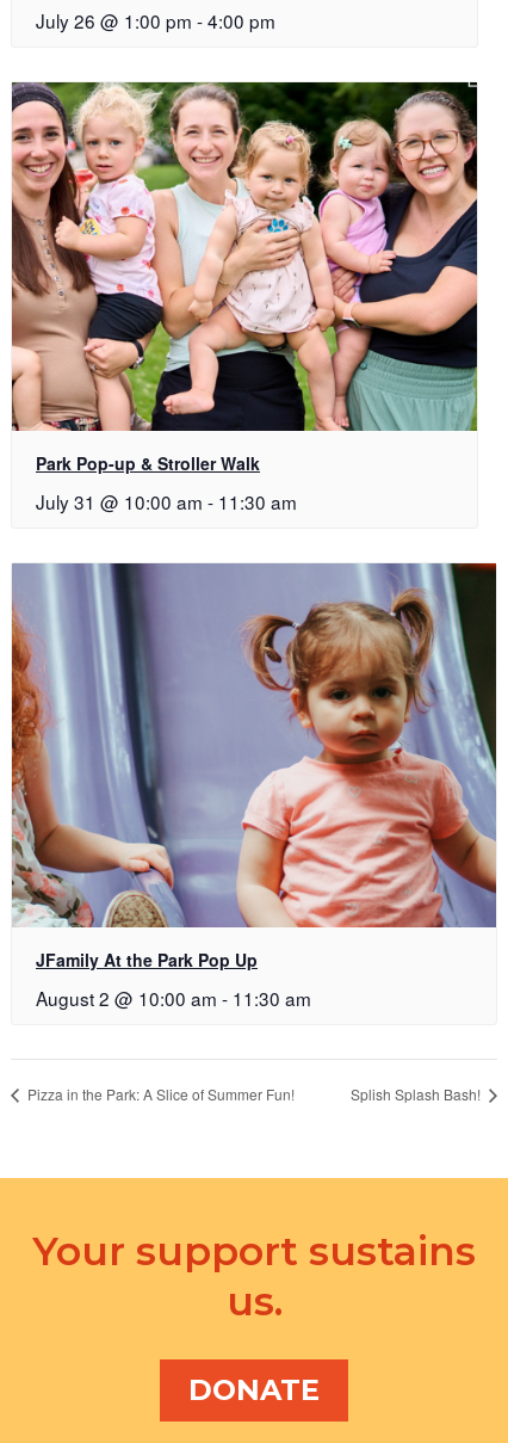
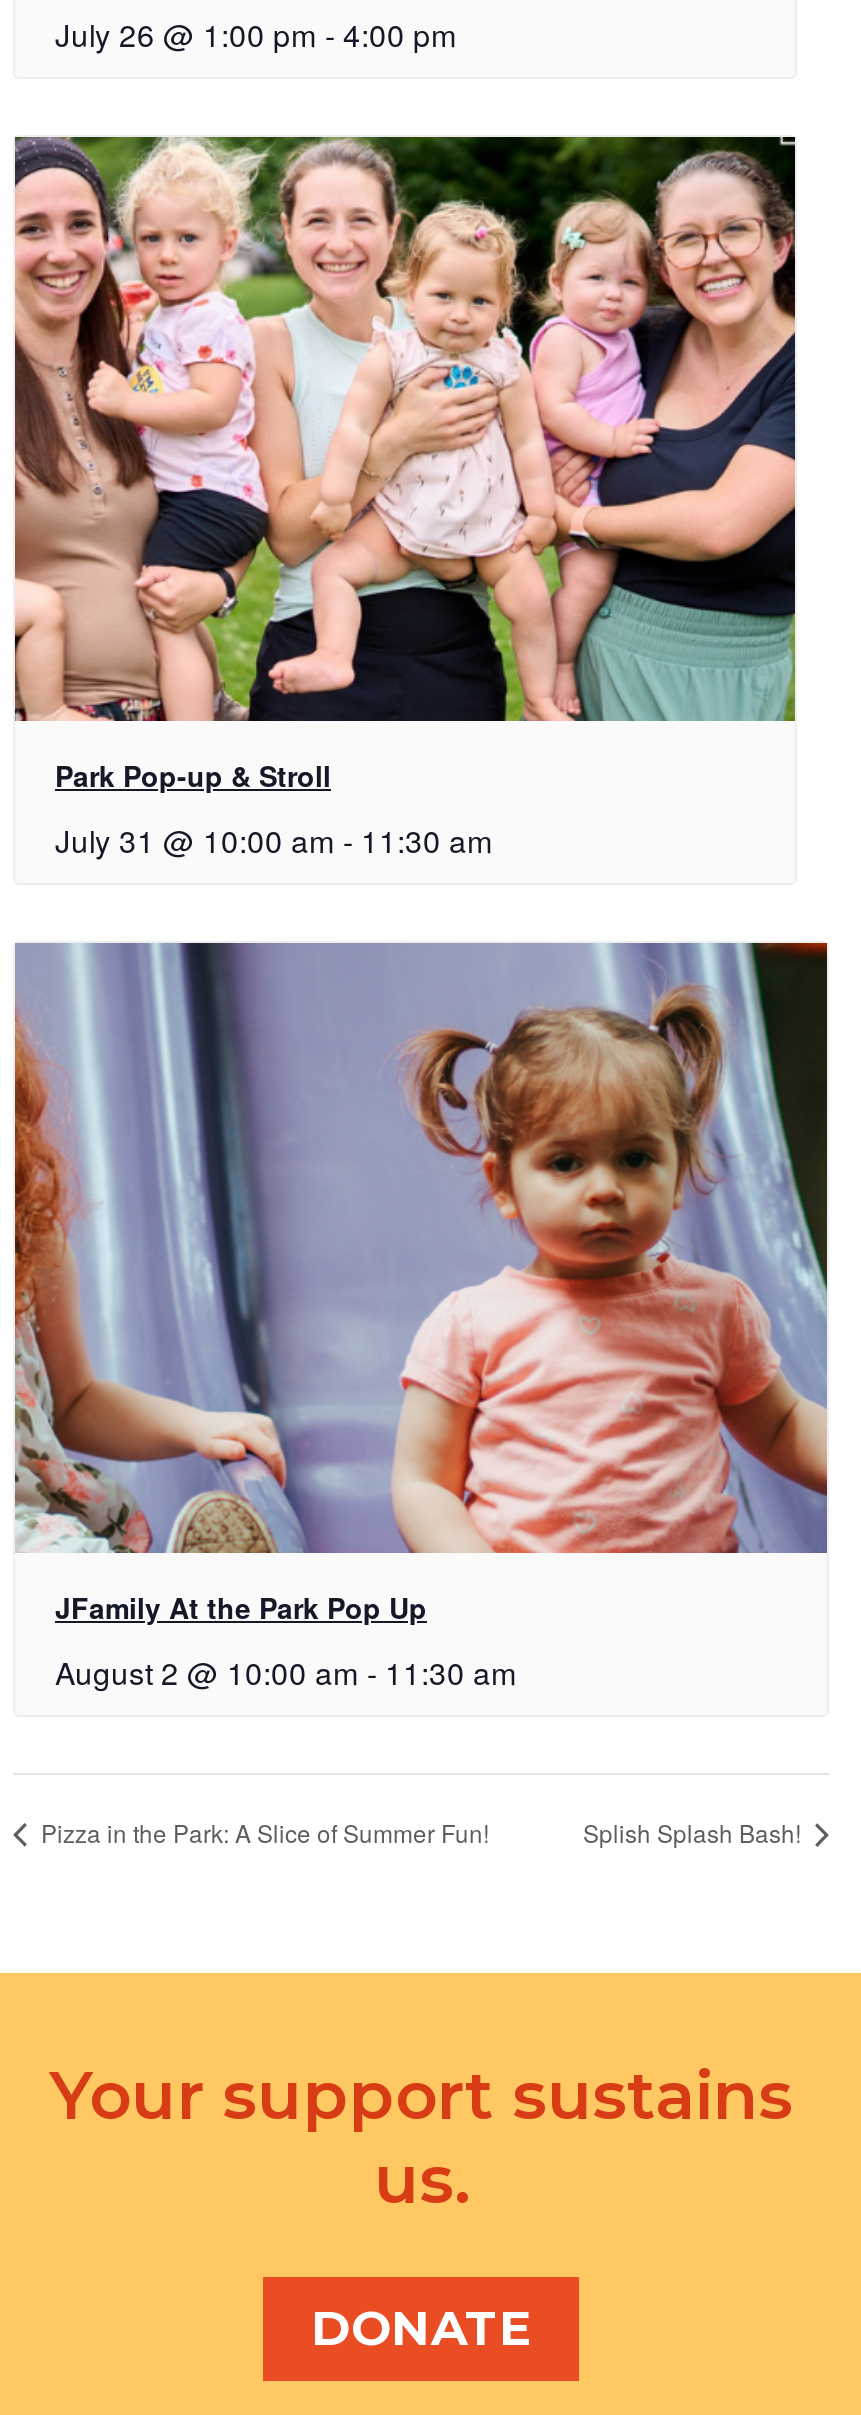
- Park Pop-up & Stroller Walk
+ Park Pop-up & Stroll
